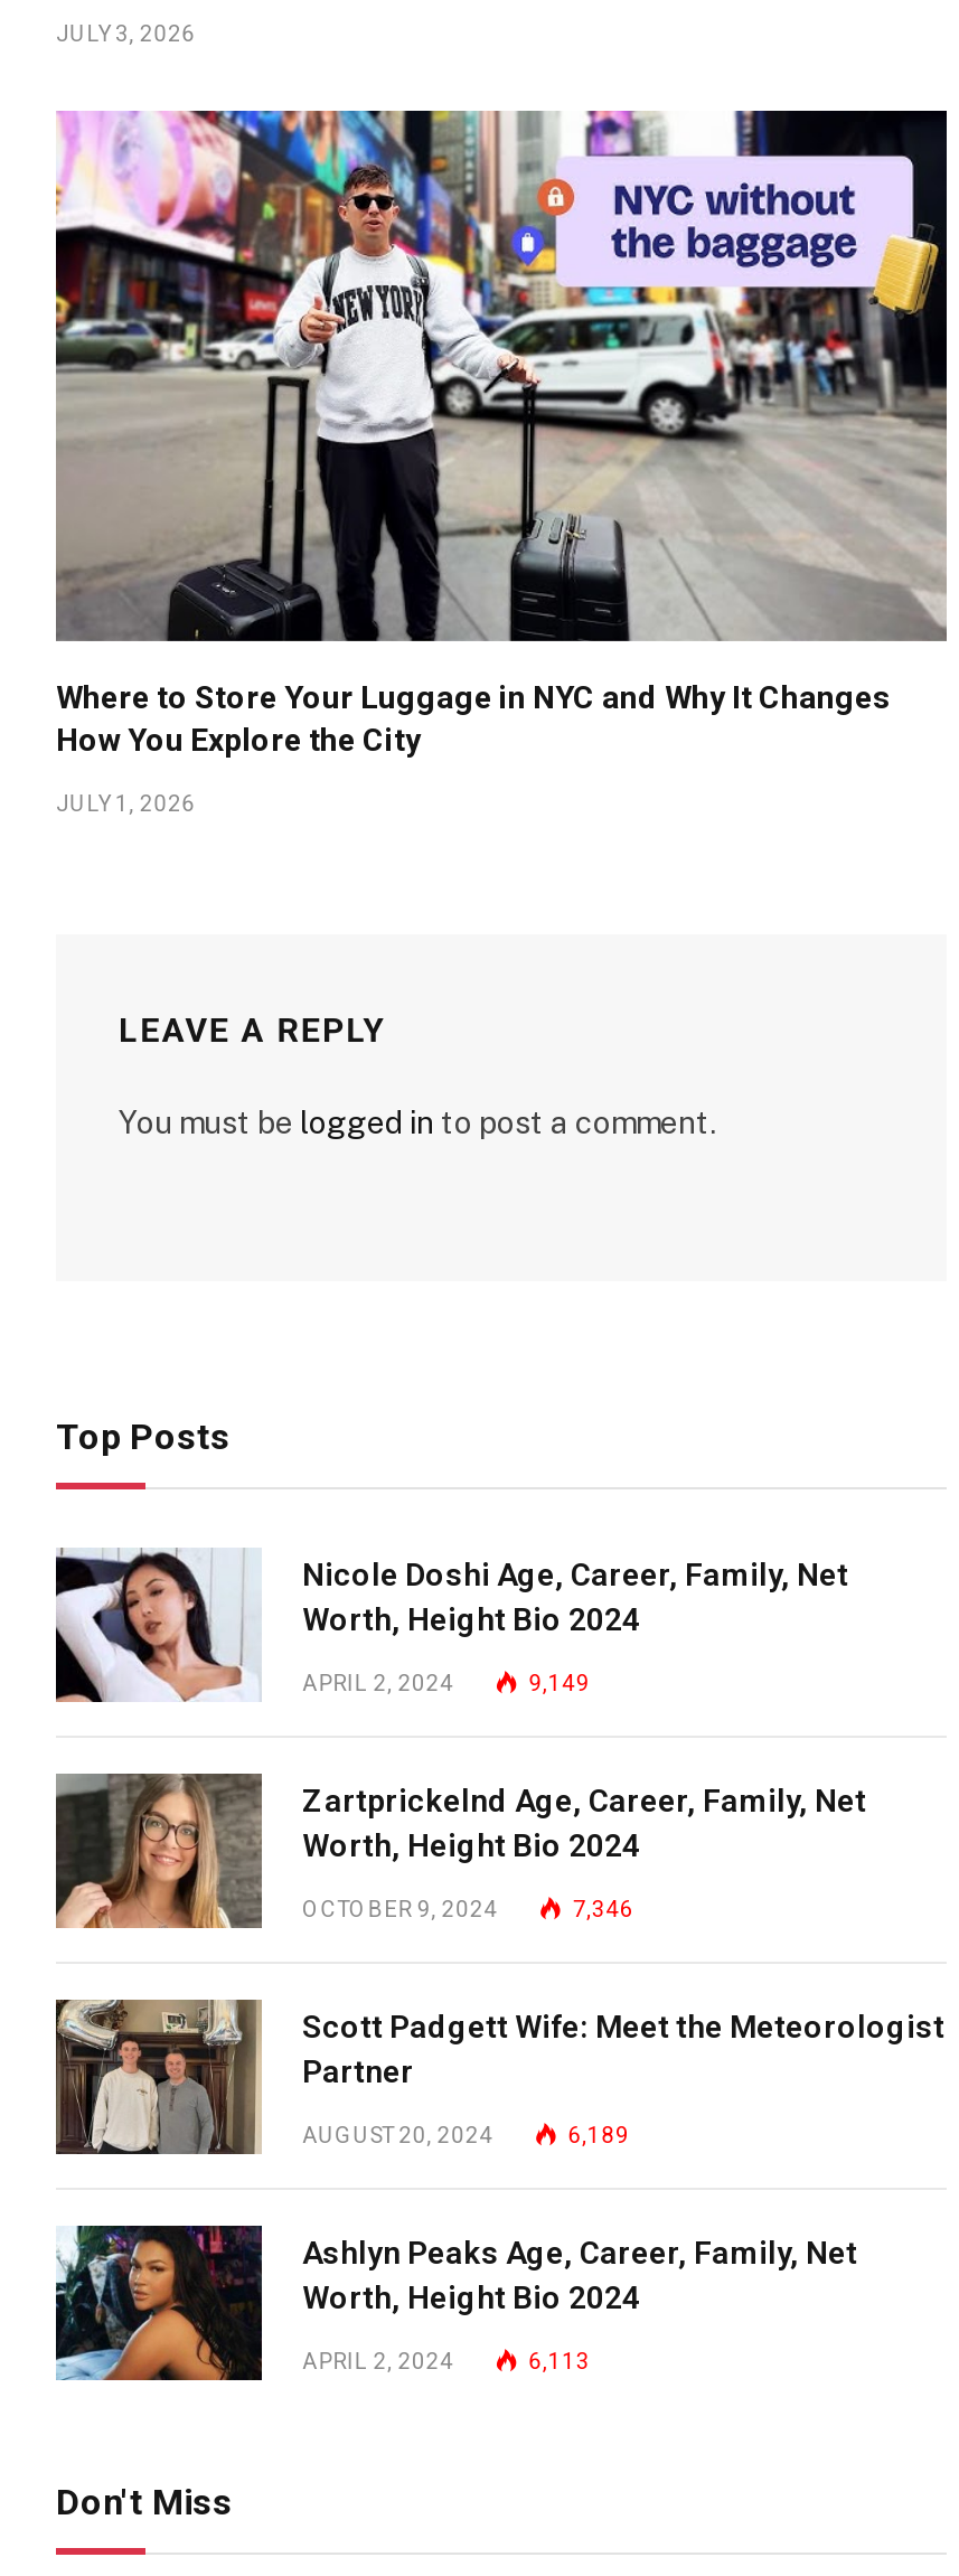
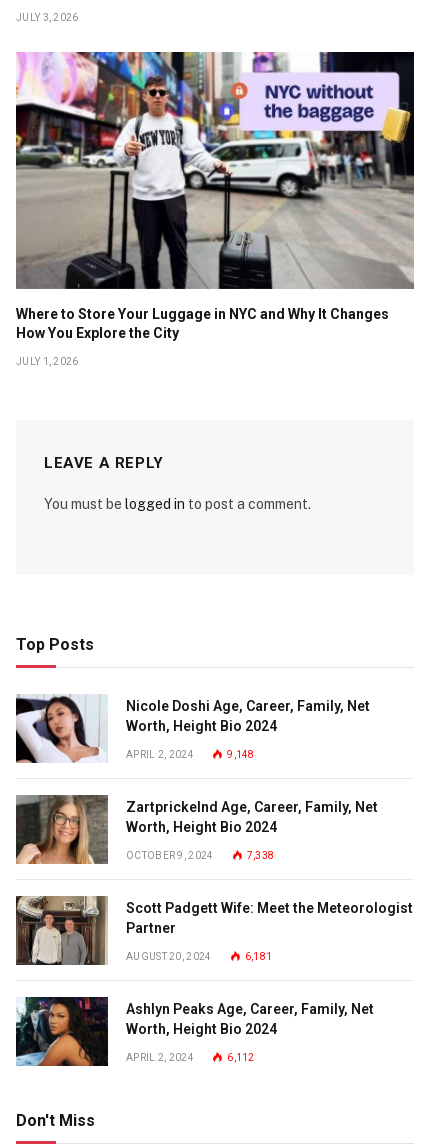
- 9,149
+ 9,148

- 7,346
+ 7,338

- 6,189
+ 6,181

- 6,113
+ 6,112
